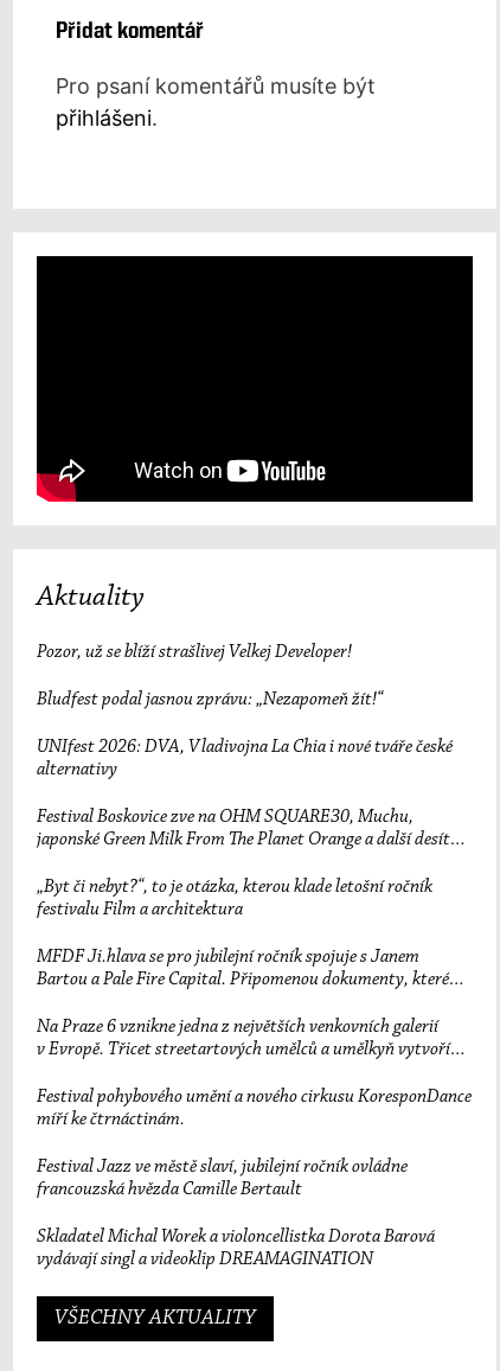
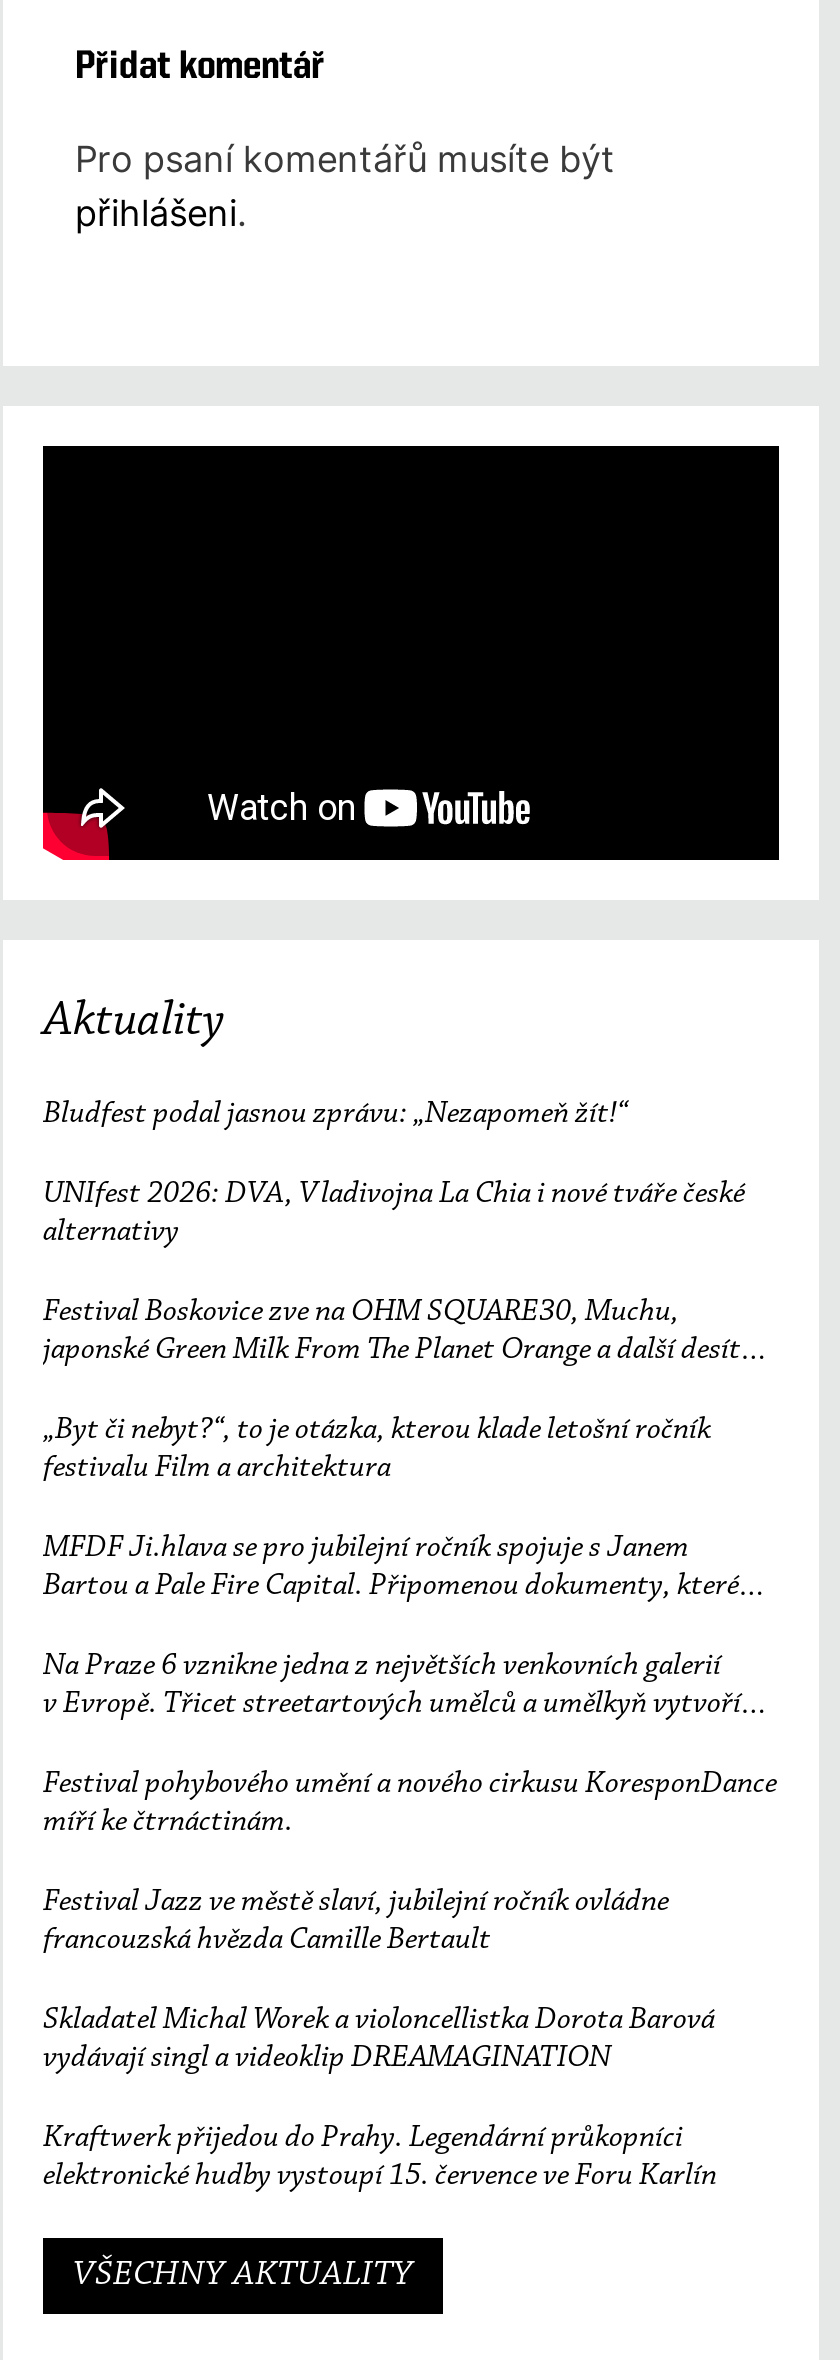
- Pozor, už se blíží strašlivej Velkej Developer!

moved up: Bludfest podal jasnou zprávu: „Nezapomeň žít!“ | UNIfest 2026: DVA, Vladivojna La Chia i nové tváře české | alternativy | ... | francouzská hvězda Camille Bertault | Skladatel Michal Worek a violoncellistka Dorota Barová

+ Kraftwerk přijedou do Prahy. Legendární průkopníci
+ elektronické hudby vystoupí 15. července ve Foru Karlín
